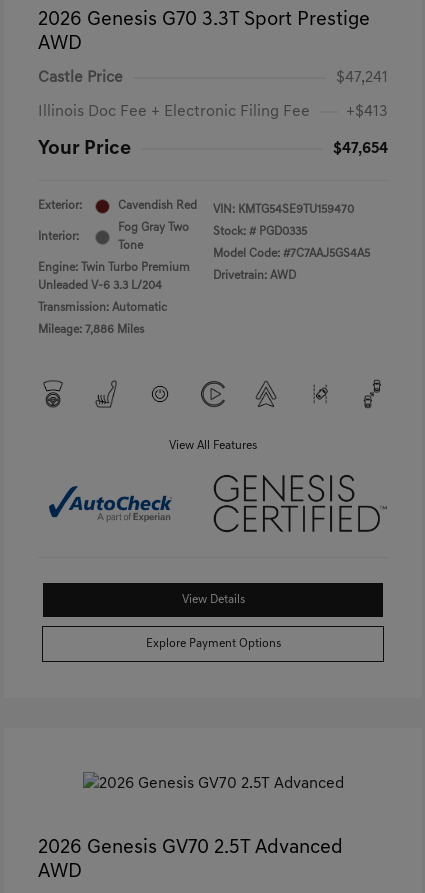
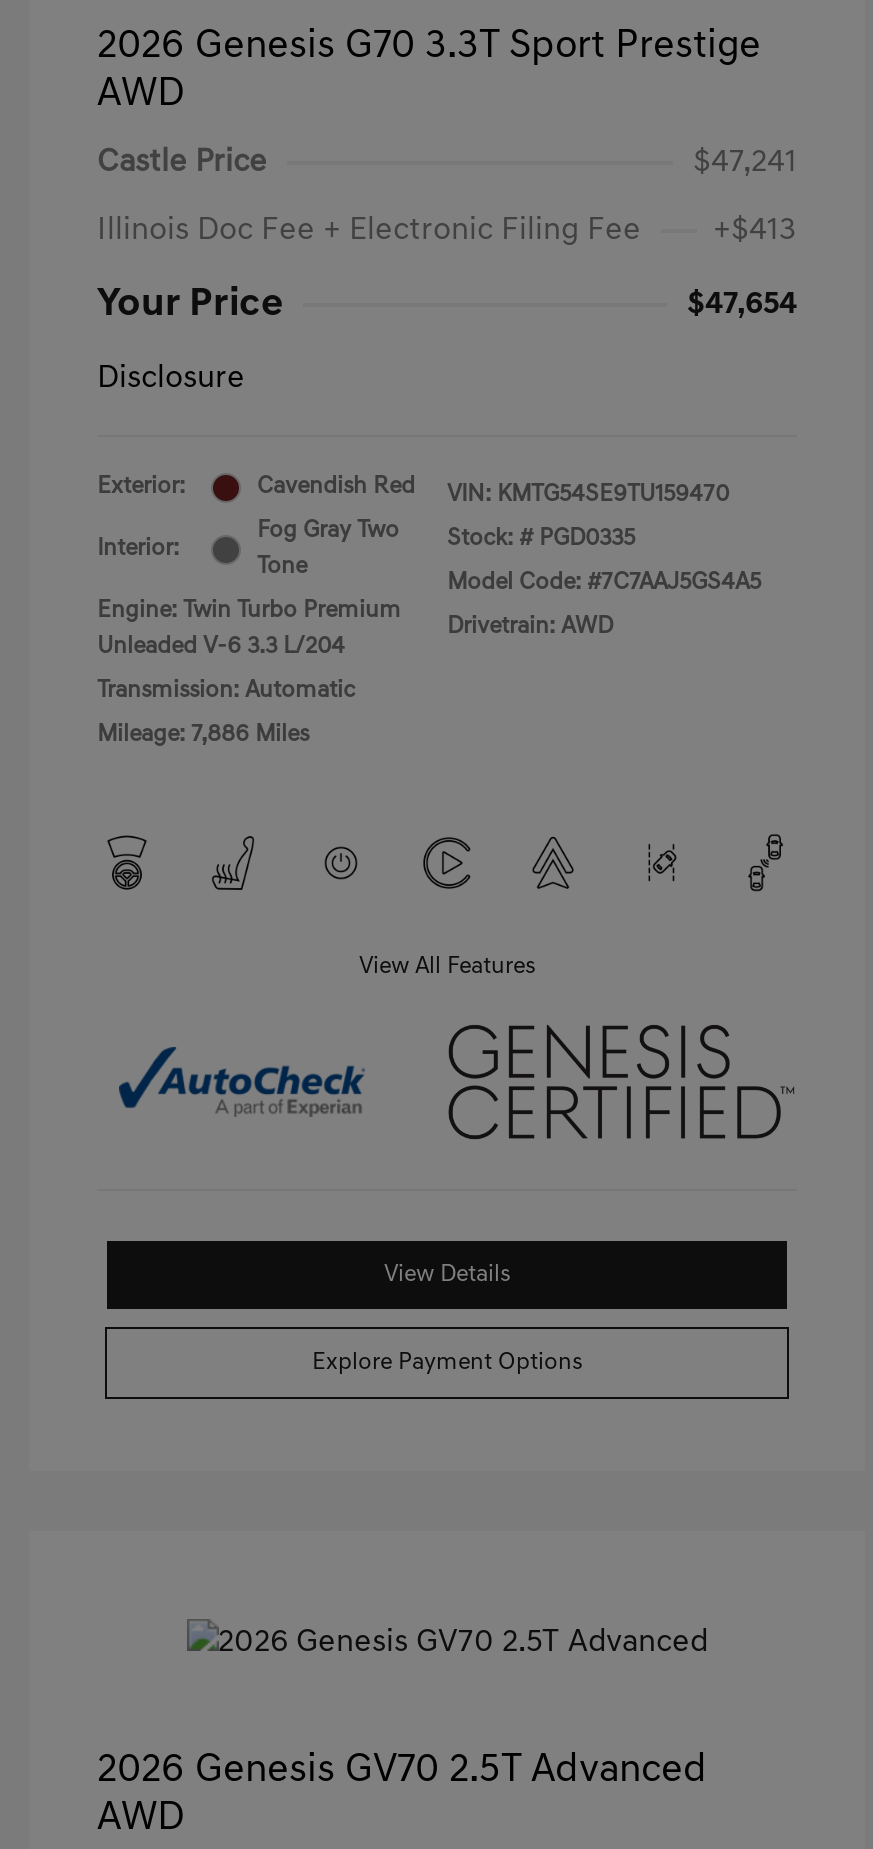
+ Disclosure
